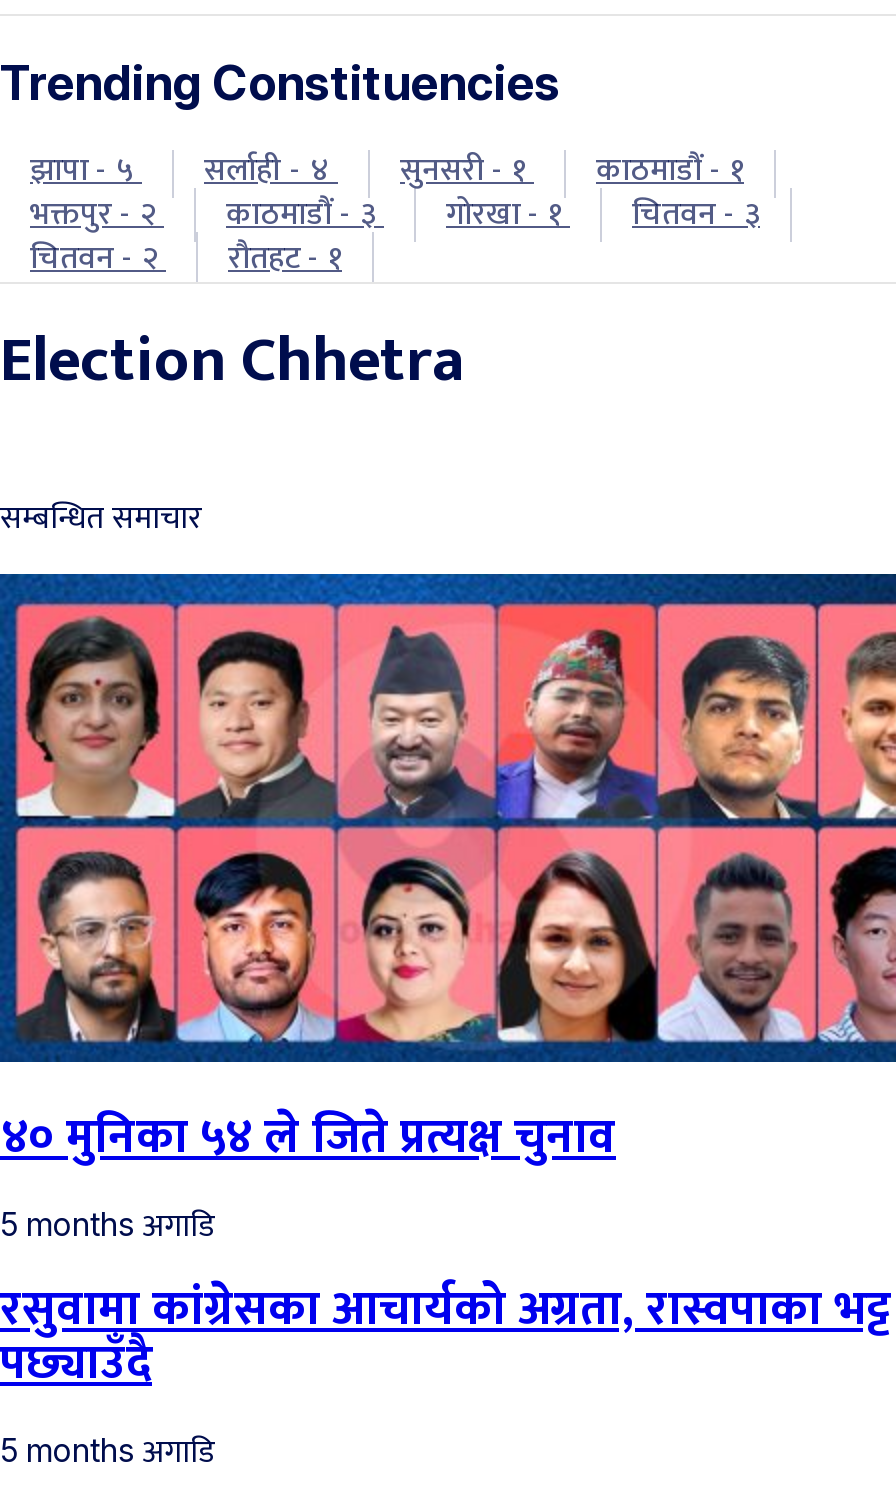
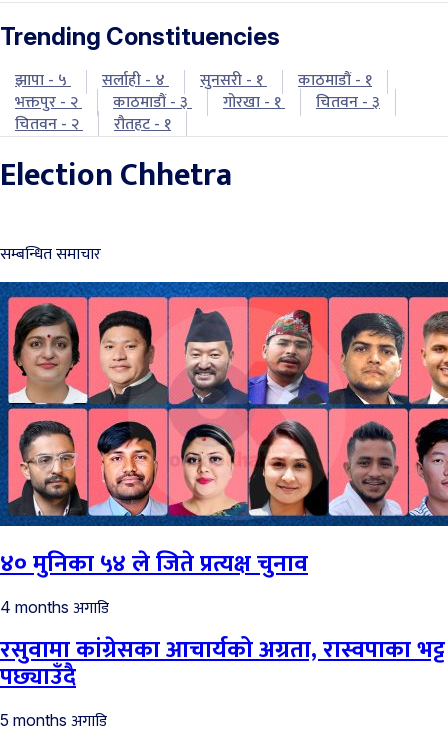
- 5 months अगाडि
+ 4 months अगाडि
